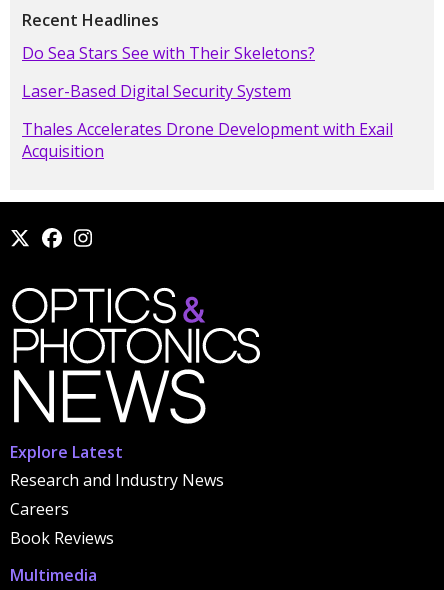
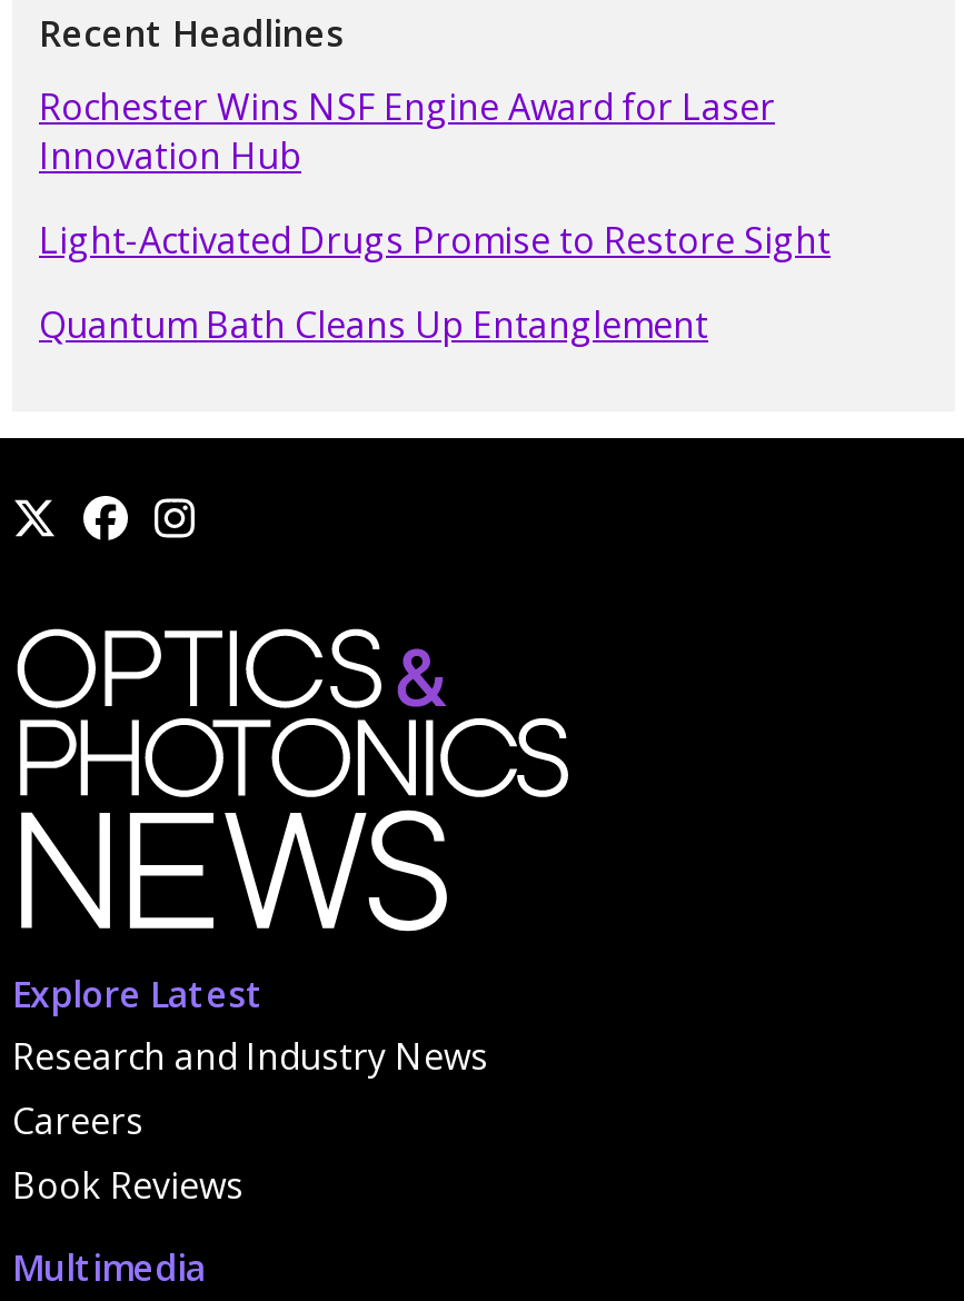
- Do Sea Stars See with Their Skeletons?
+ Rochester Wins NSF Engine Award for Laser
+ Innovation Hub

- Laser-Based Digital Security System
+ Light-Activated Drugs Promise to Restore Sight

- Thales Accelerates Drone Development with Exail
- Acquisition
+ Quantum Bath Cleans Up Entanglement
